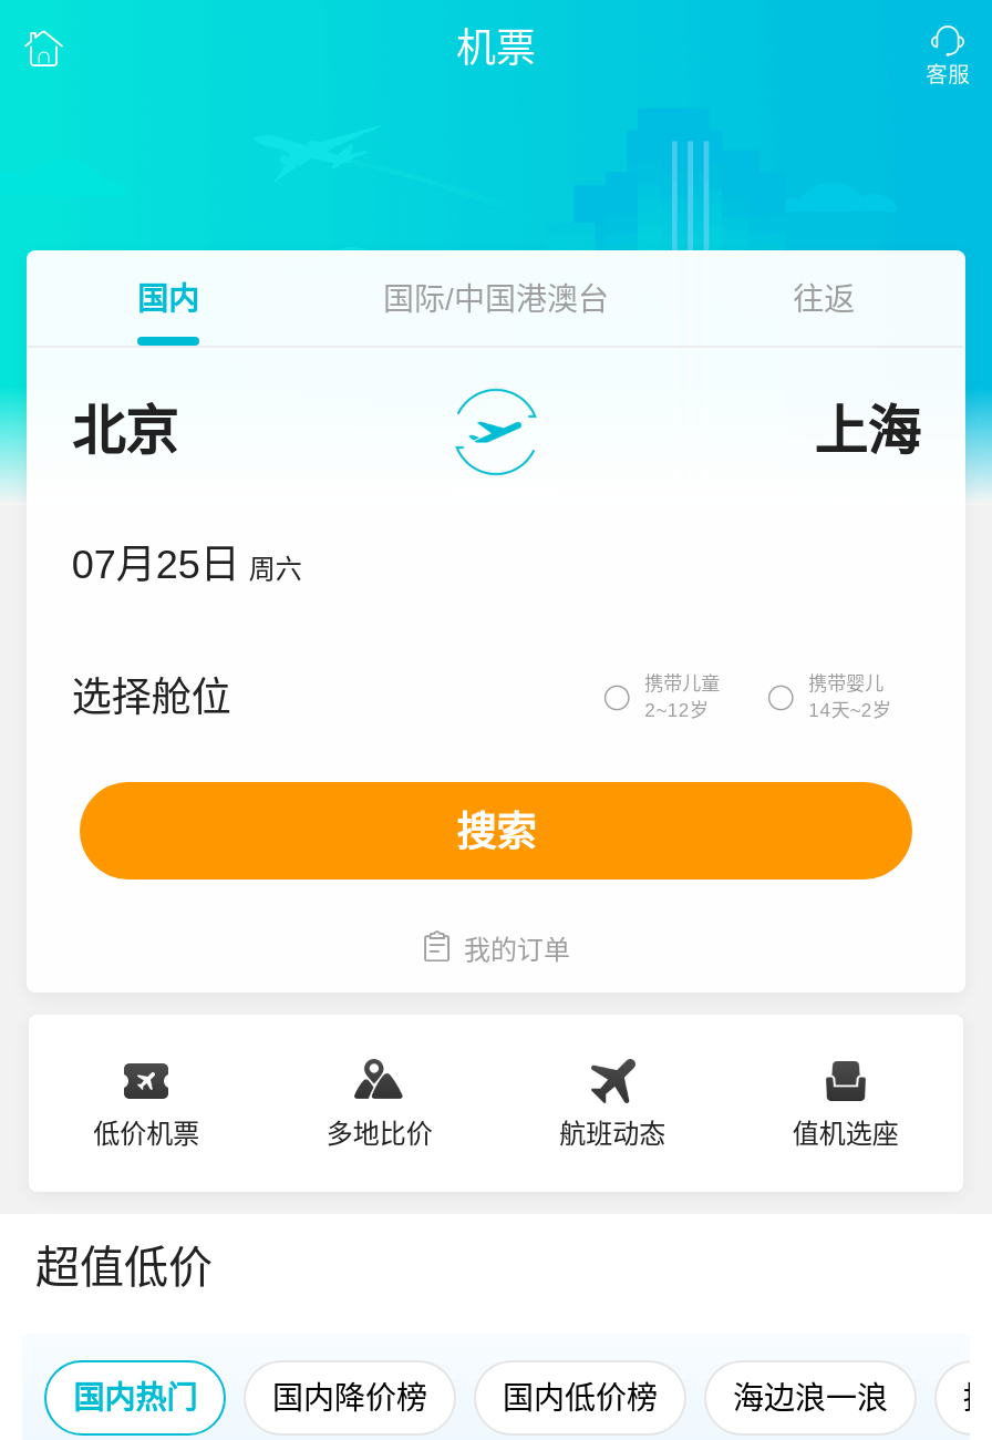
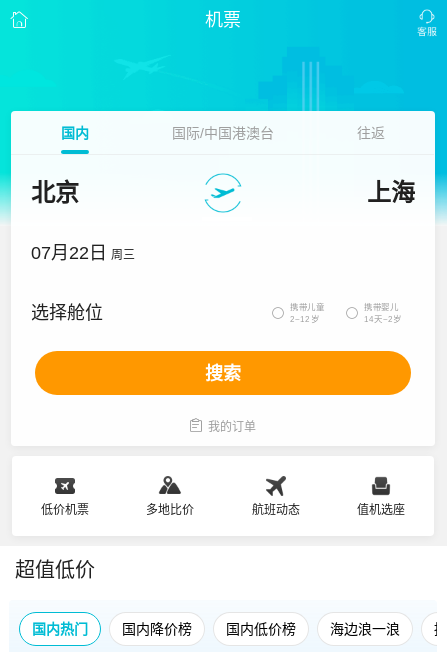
- 07月25日 周六
+ 07月22日 周三
